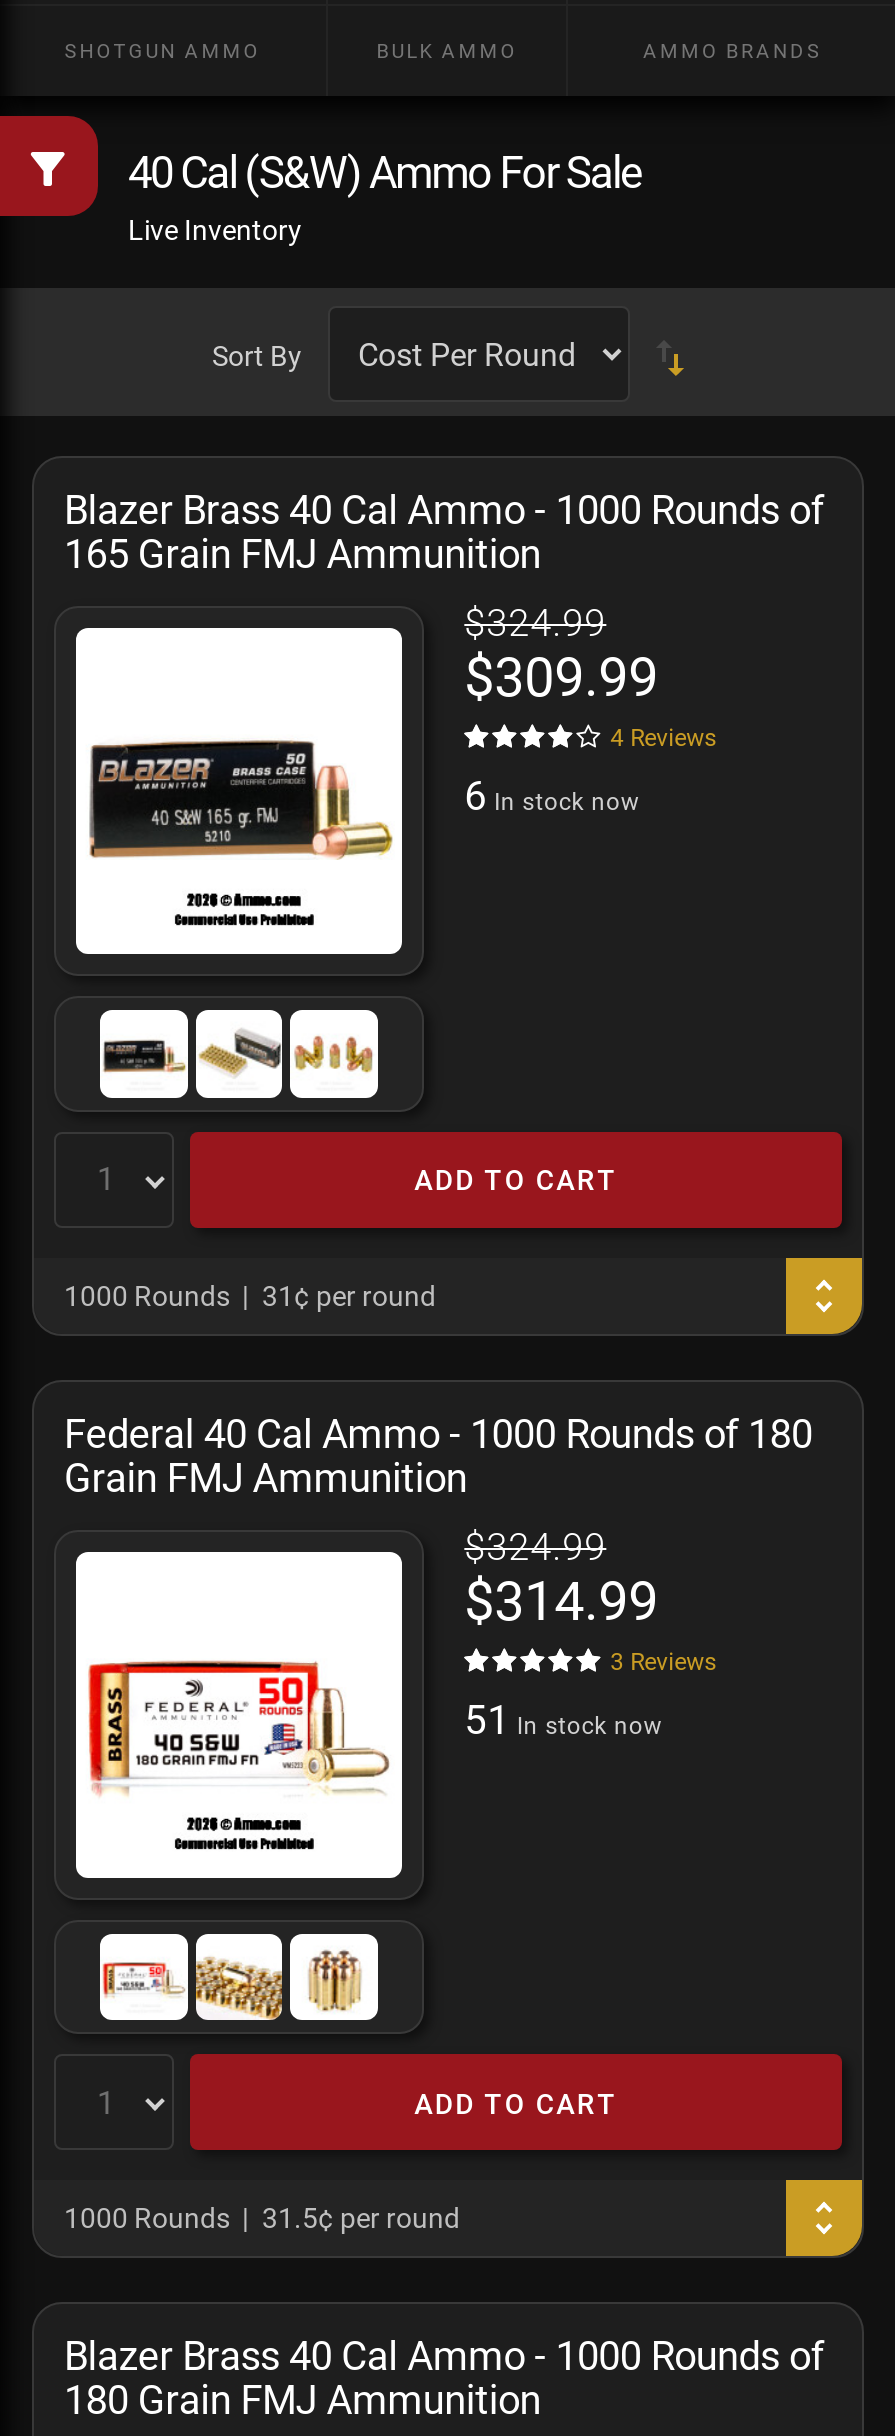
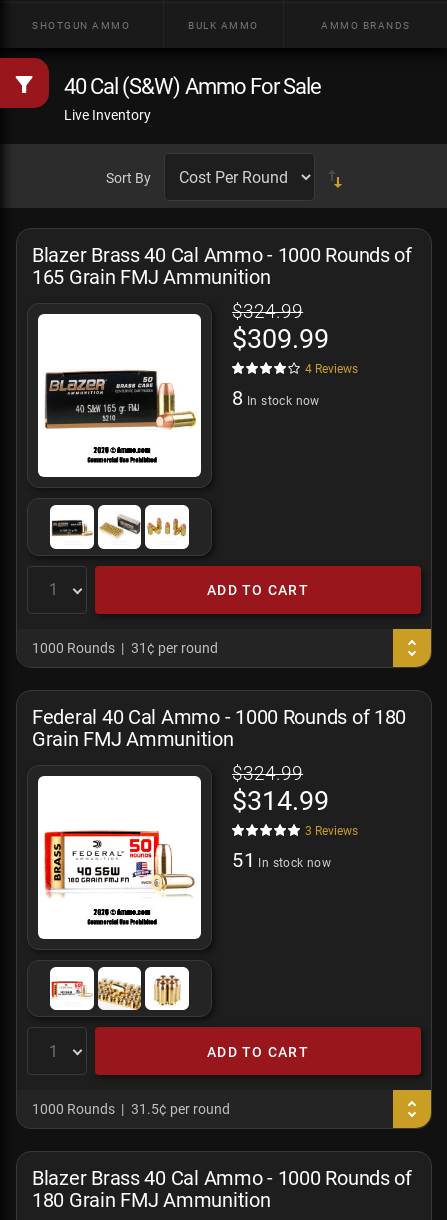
- 6 In stock now
+ 8 In stock now
